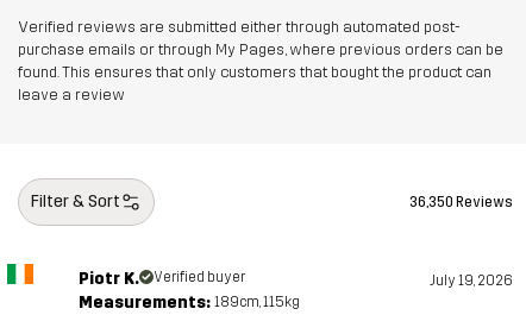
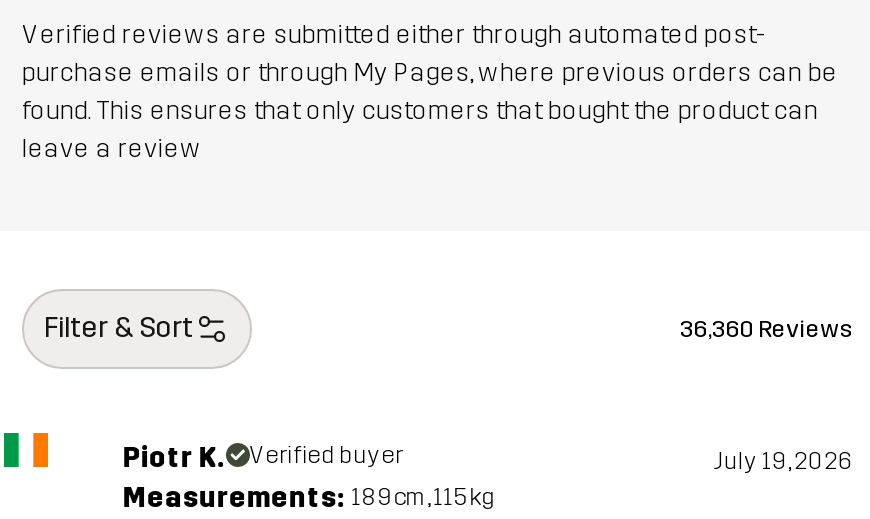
- 36,350 Reviews
+ 36,360 Reviews
